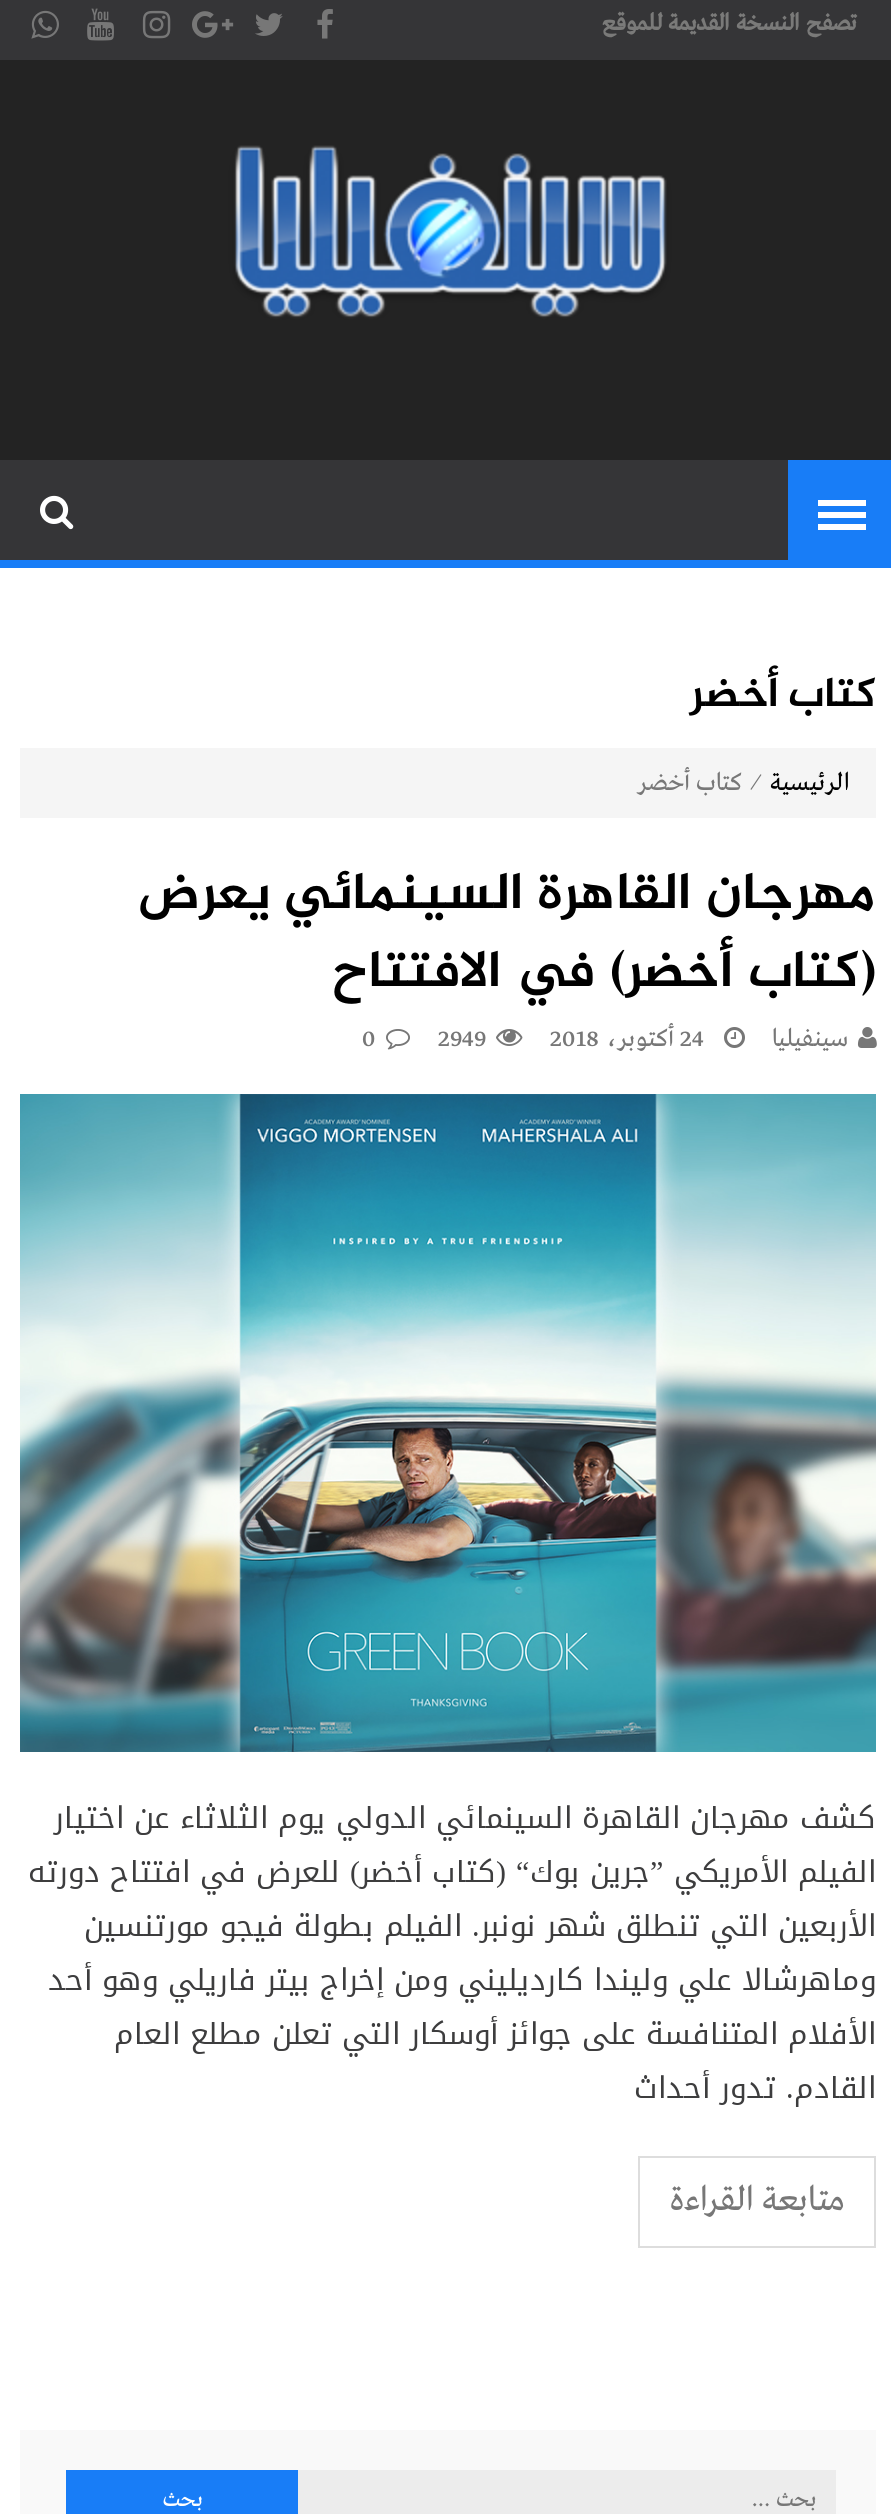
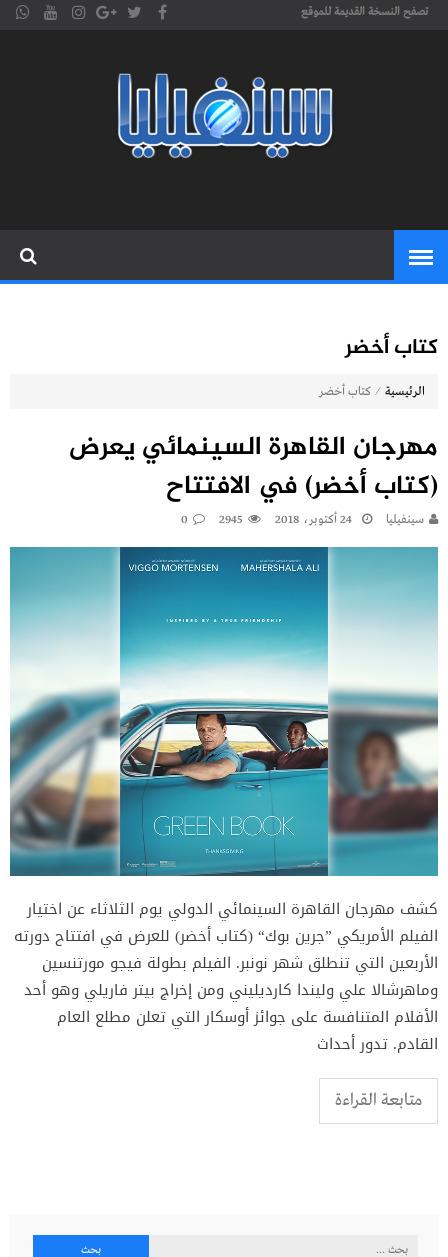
- 0 2949
+ 0 2945
